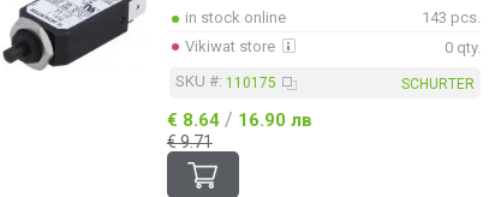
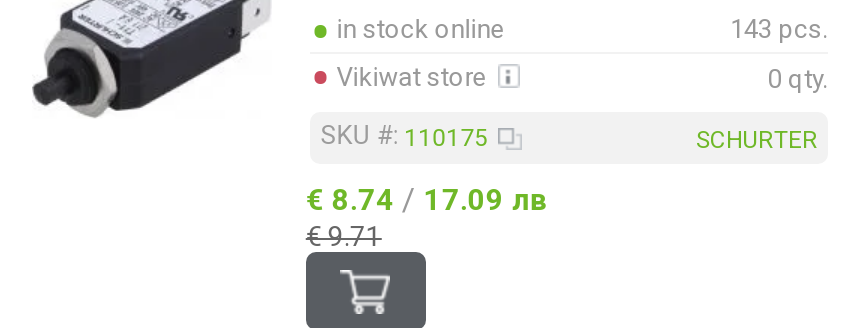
- € 8.64 / 16.90 лв
+ € 8.74 / 17.09 лв
